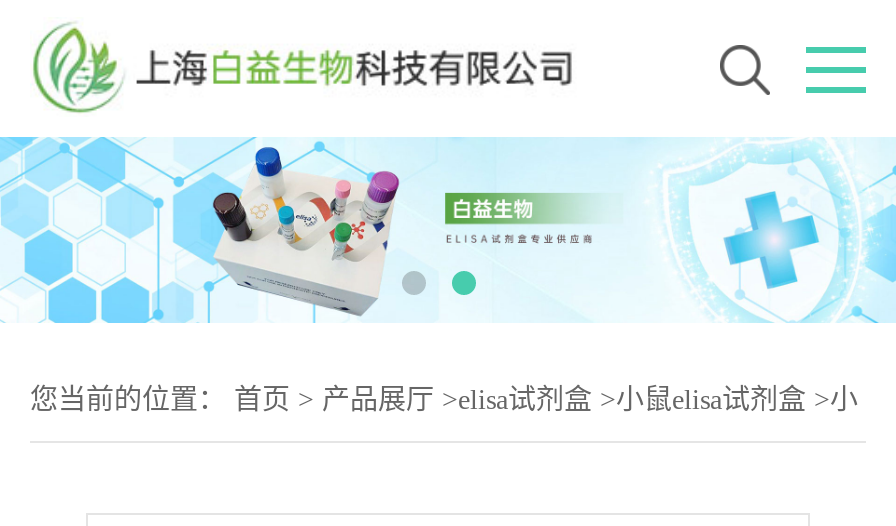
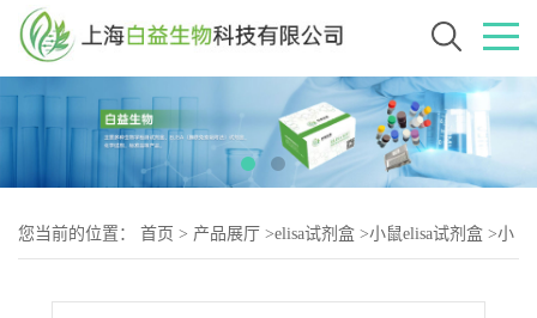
- [image]
+ [image]
